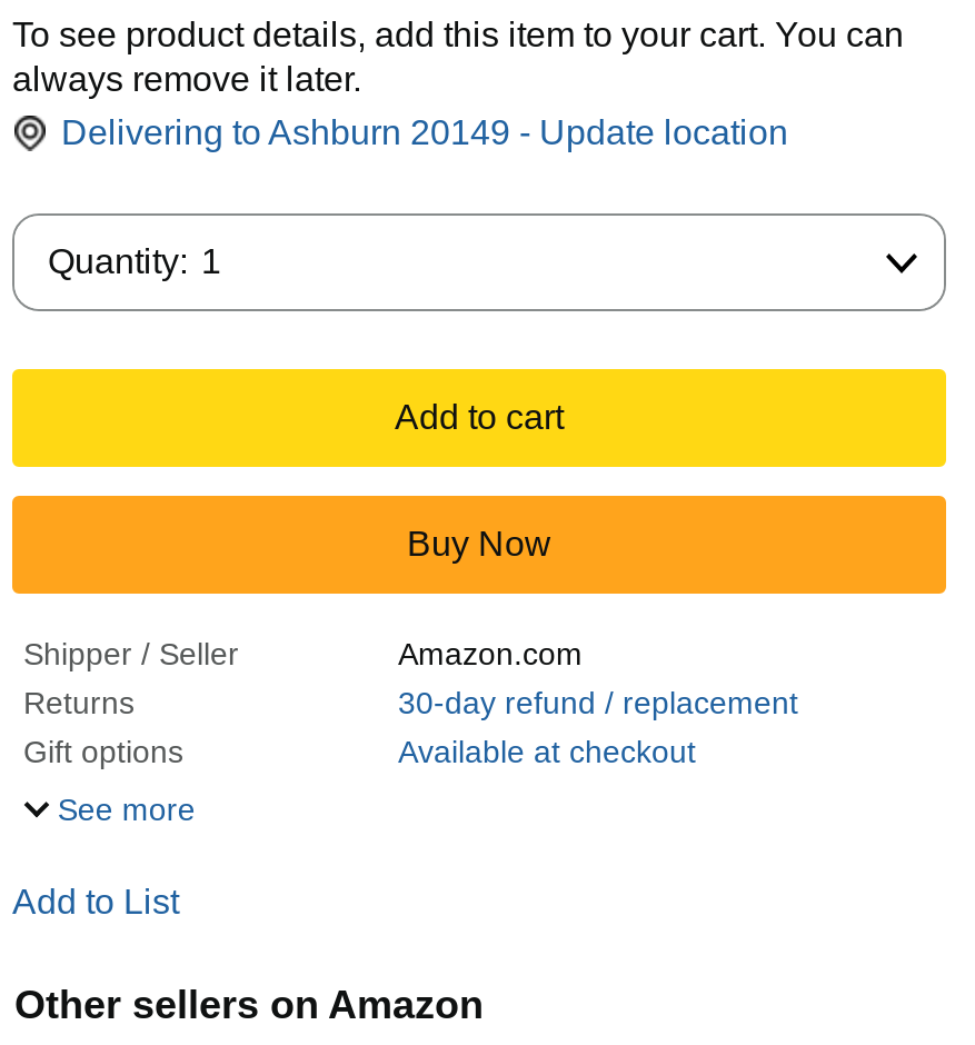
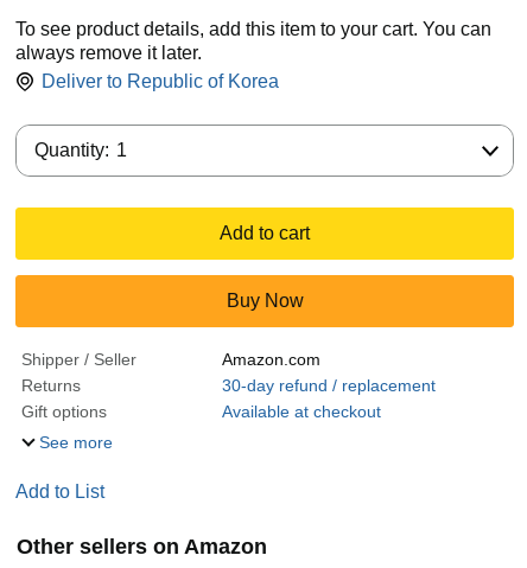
- Delivering to Ashburn 20149 - Update location
+ Deliver to Republic of Korea
